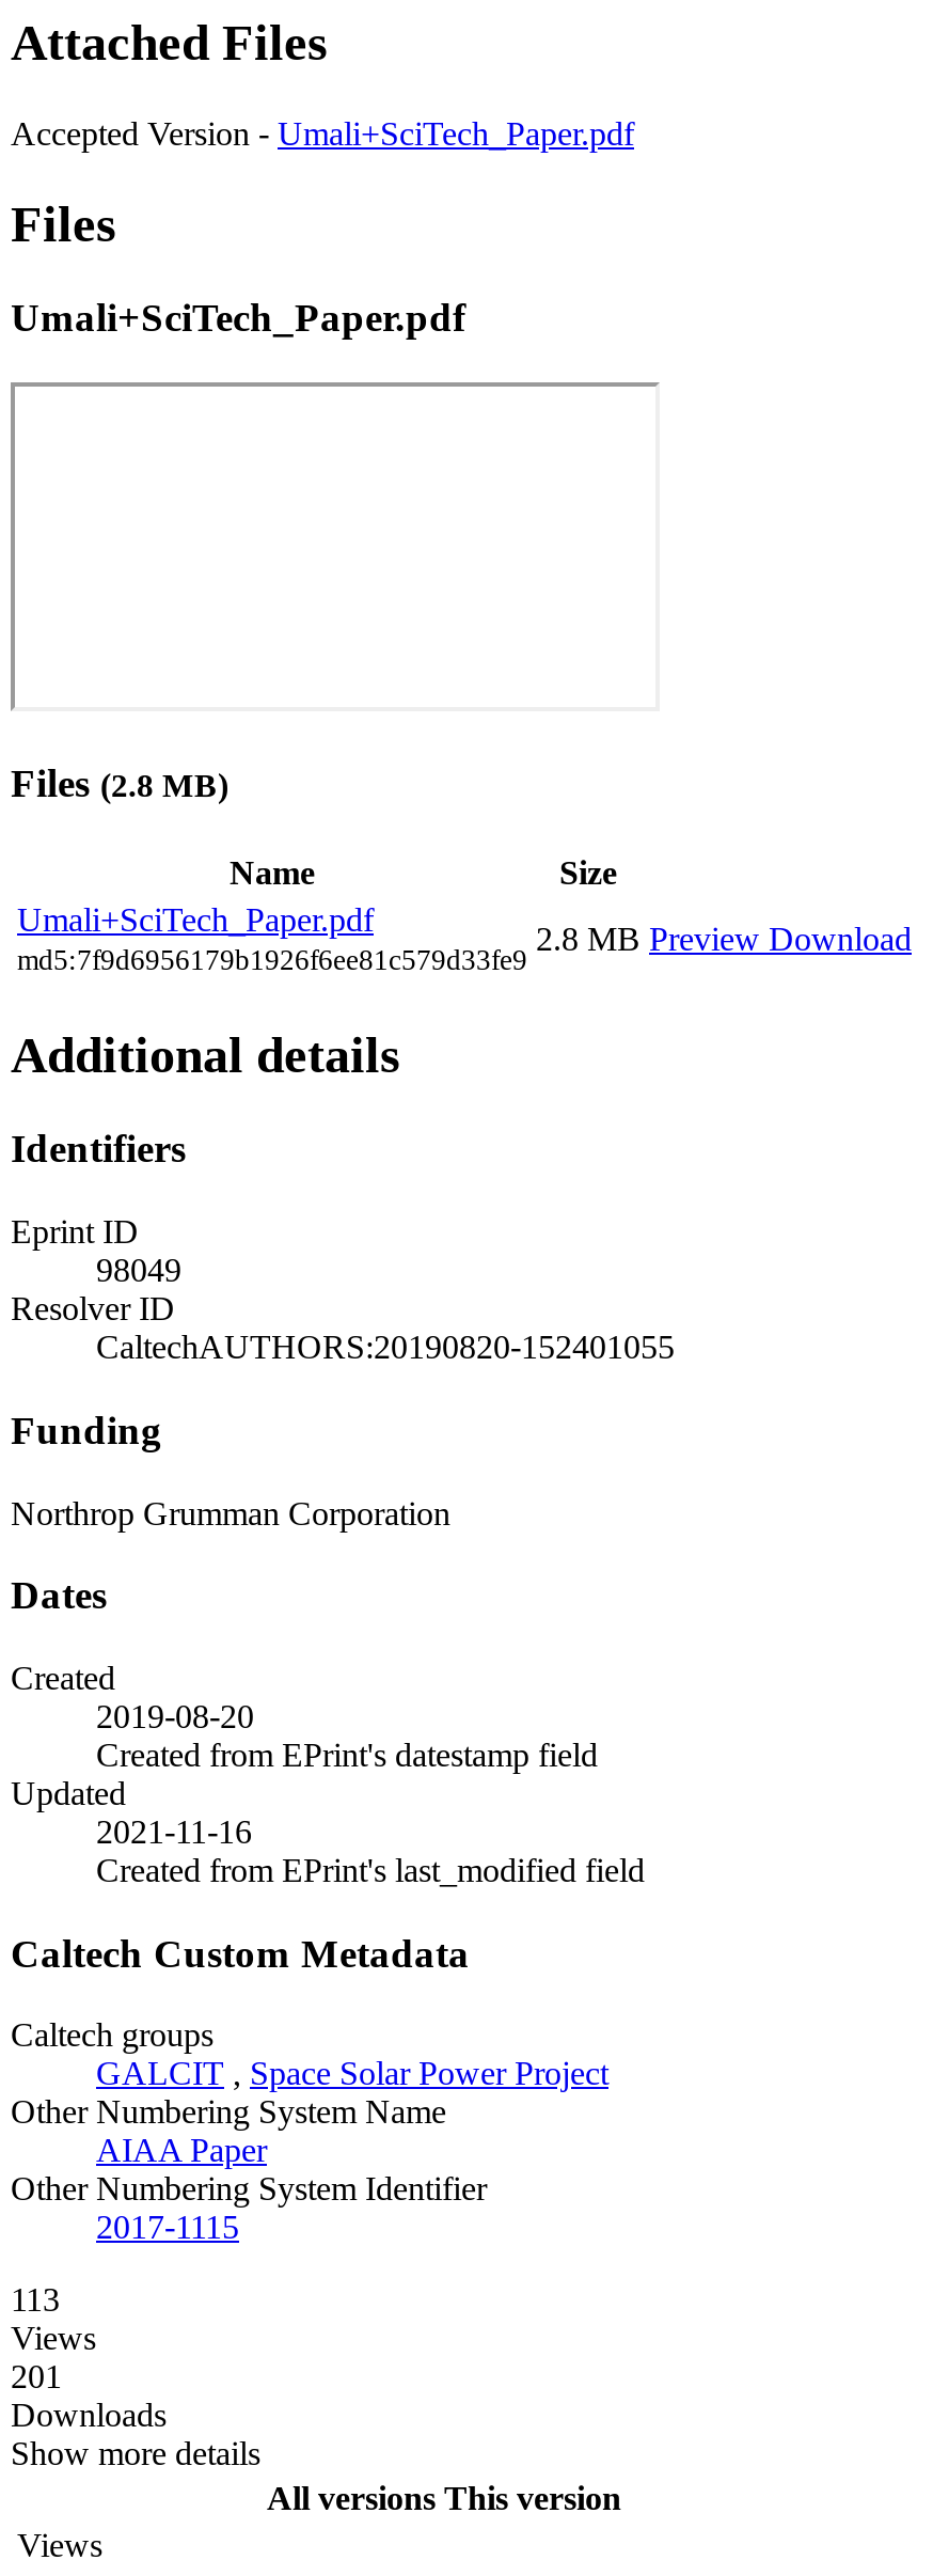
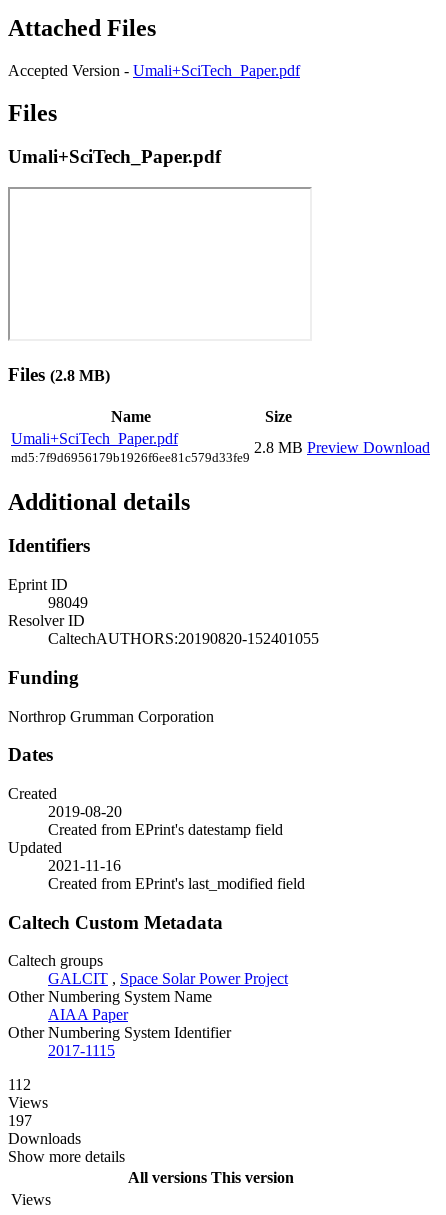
- 113
+ 112

- 201
+ 197
